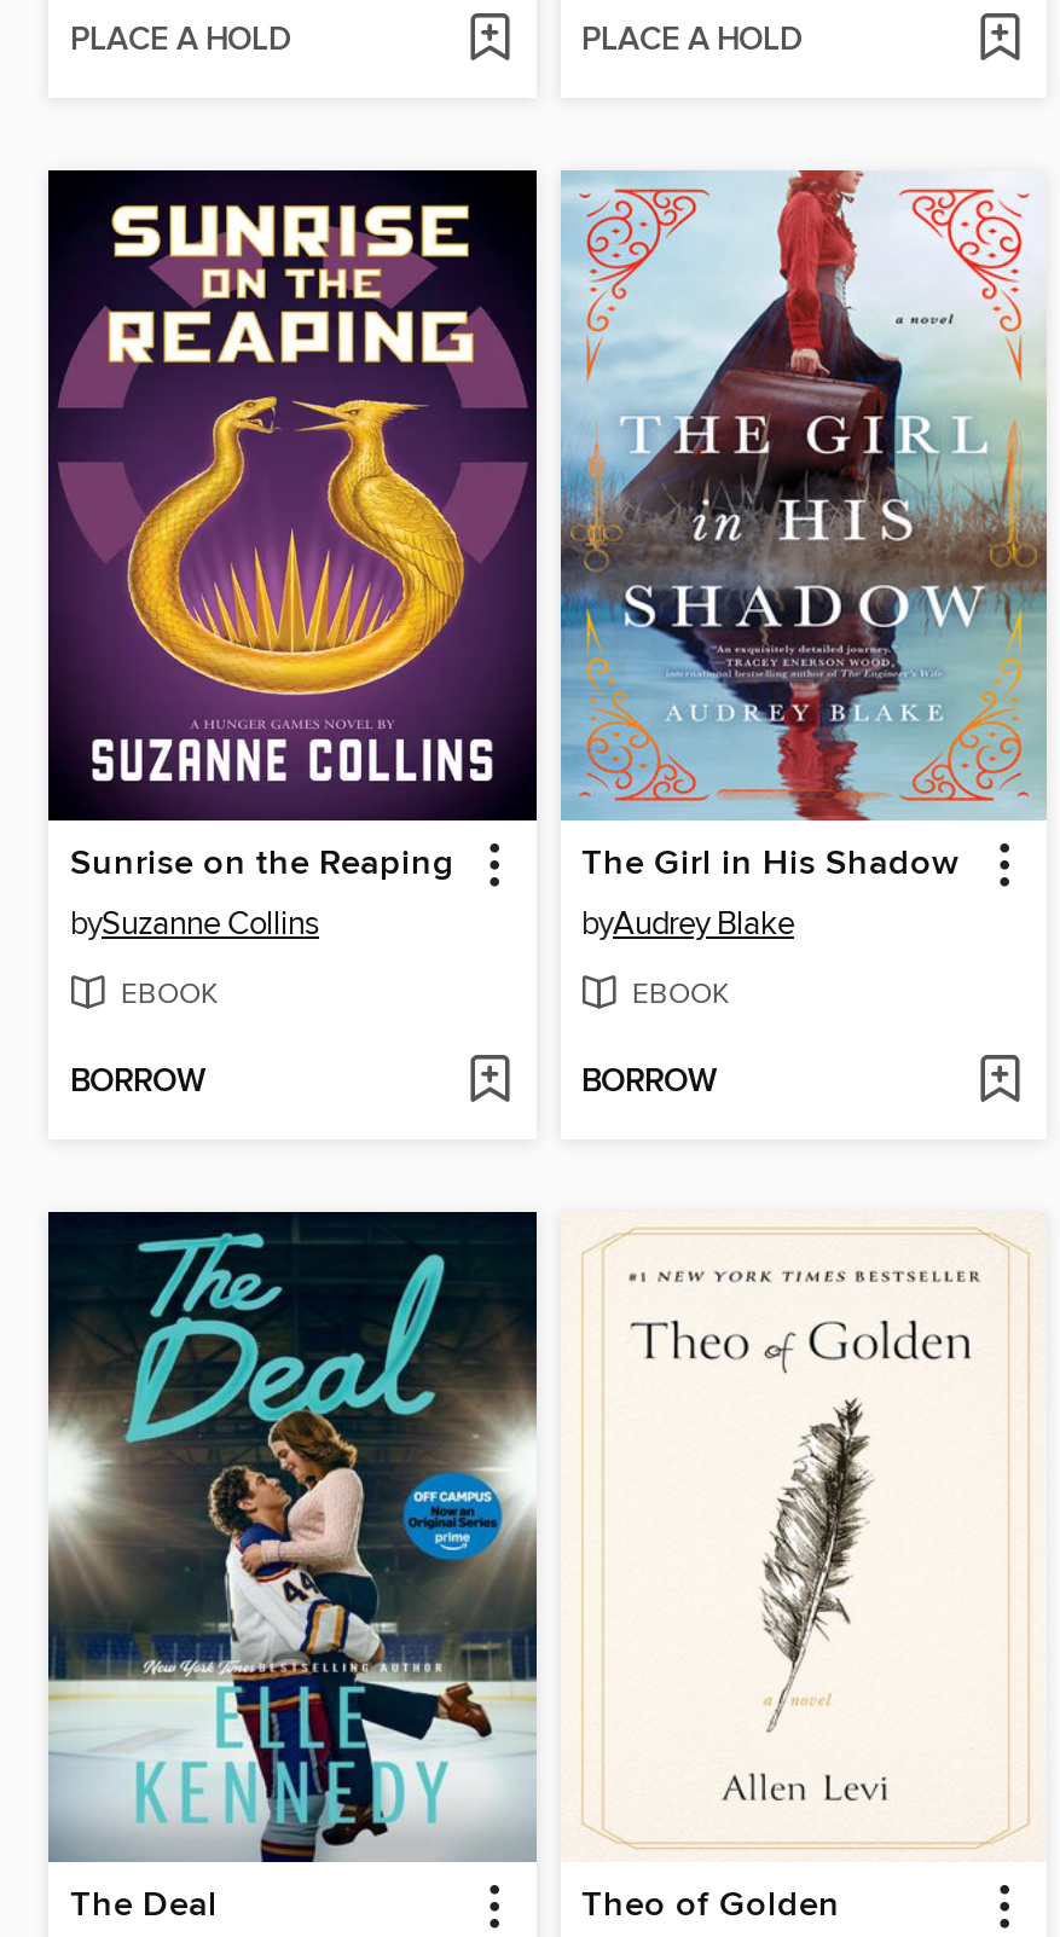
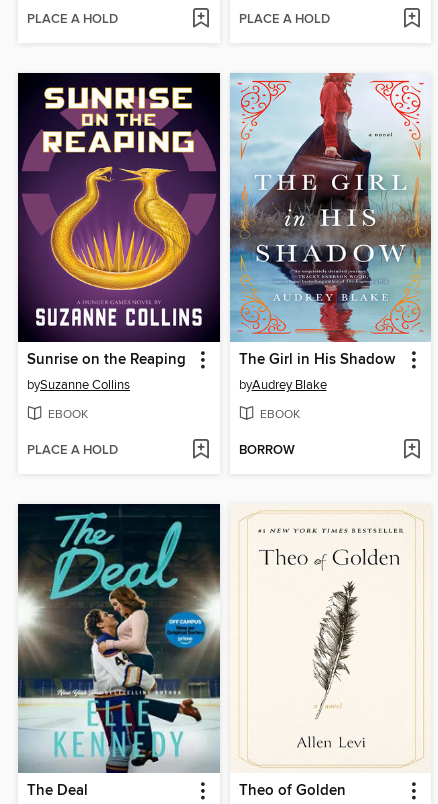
- BORROW
+ PLACE A HOLD
